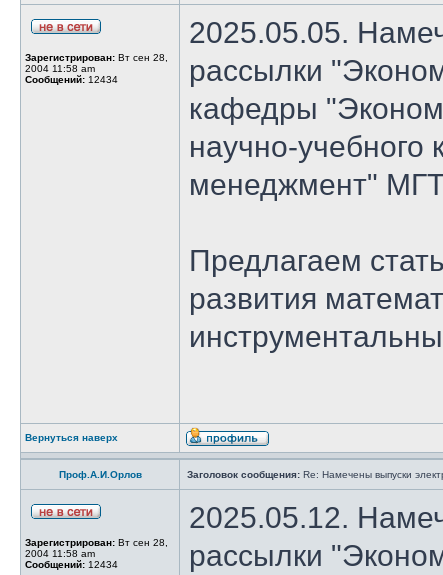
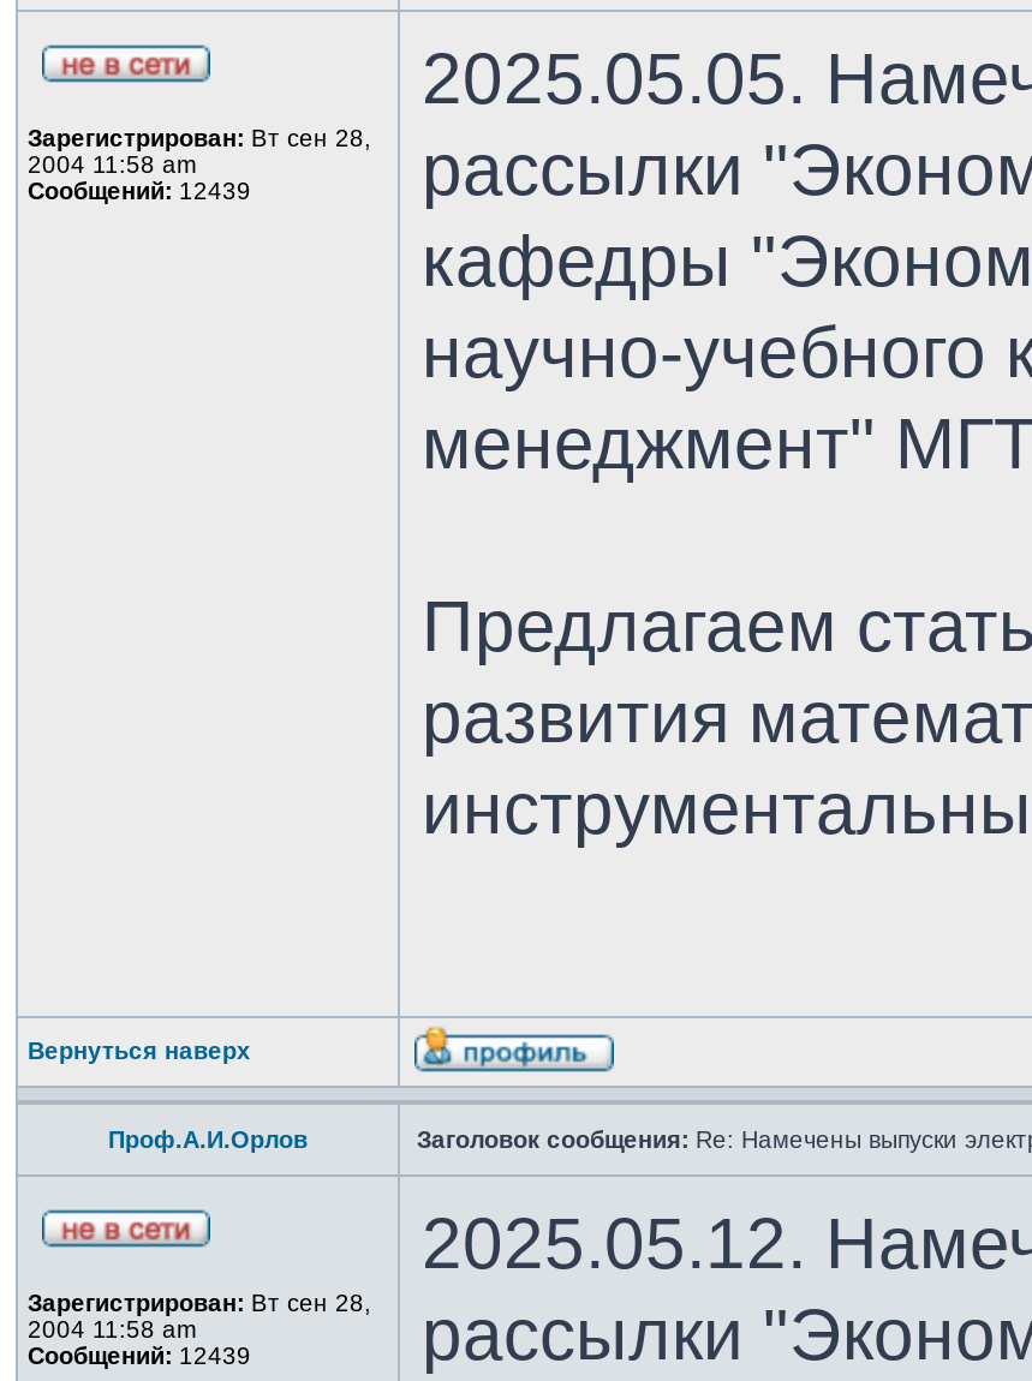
- Сообщений: 12434
+ Сообщений: 12439

- Сообщений: 12434
+ Сообщений: 12439
